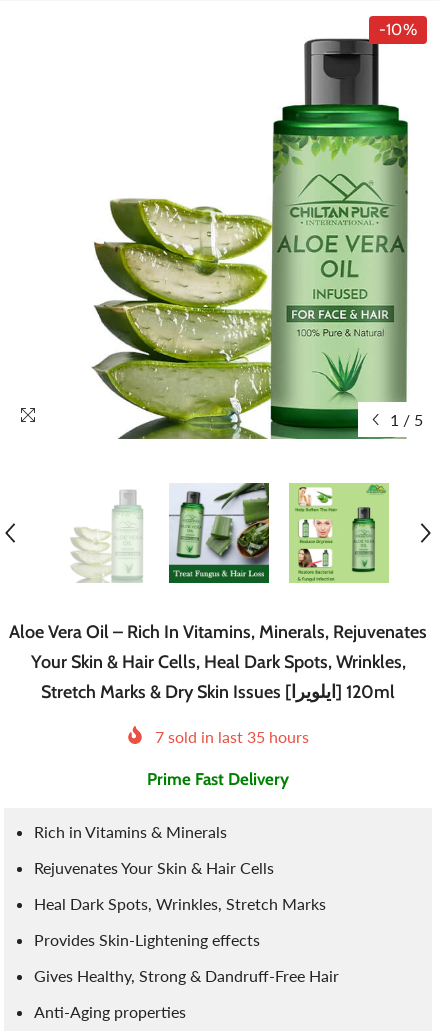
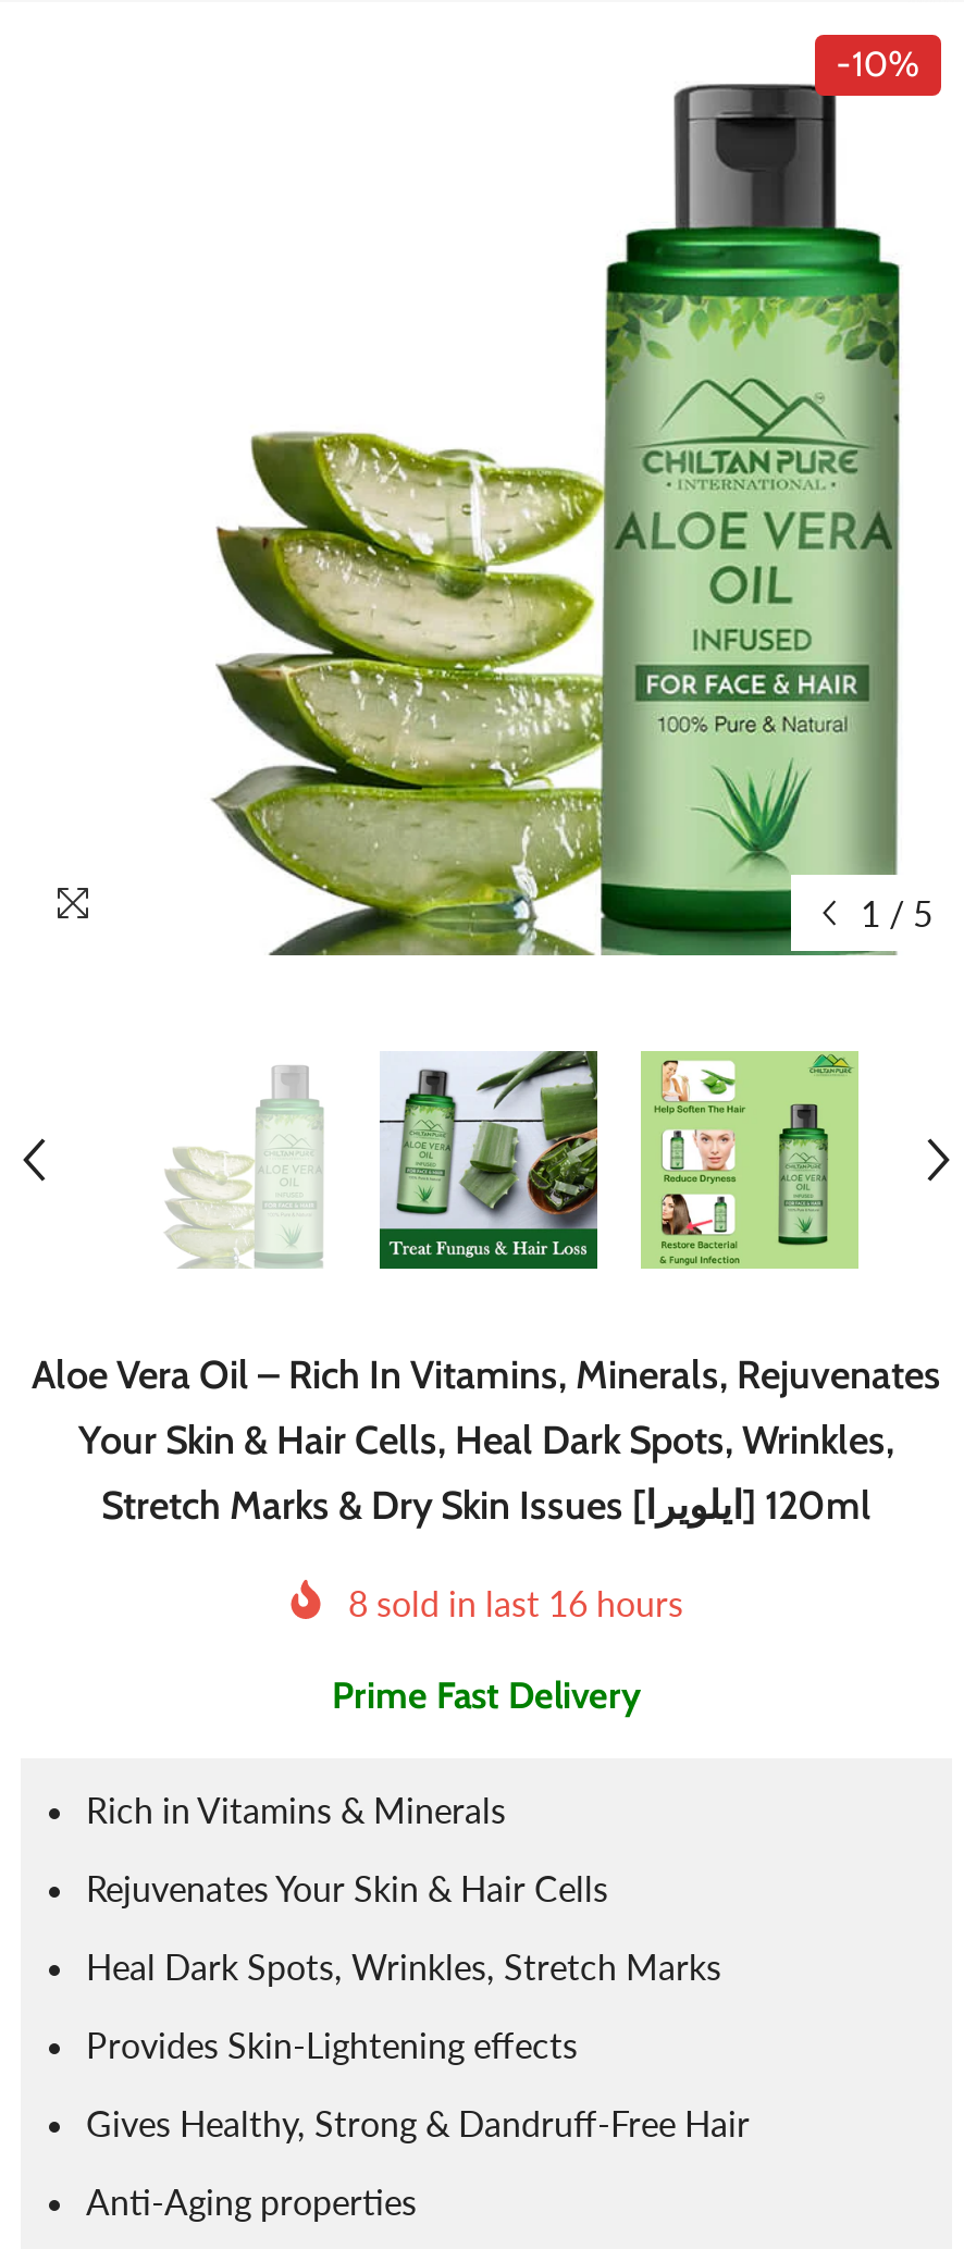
- 7 sold in last 35 hours
+ 8 sold in last 16 hours
